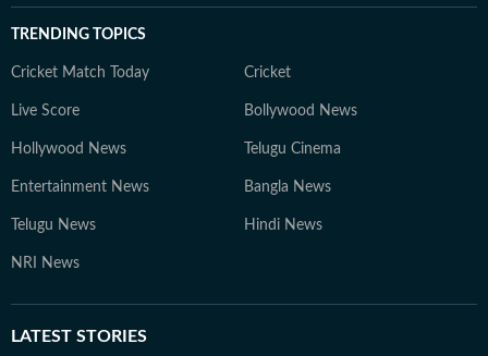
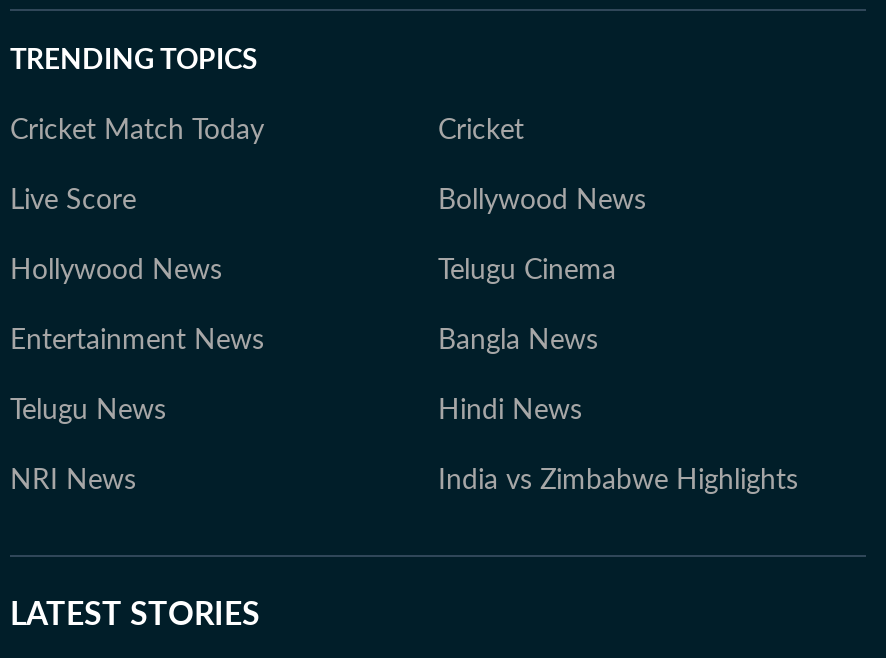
+ India vs Zimbabwe Highlights
